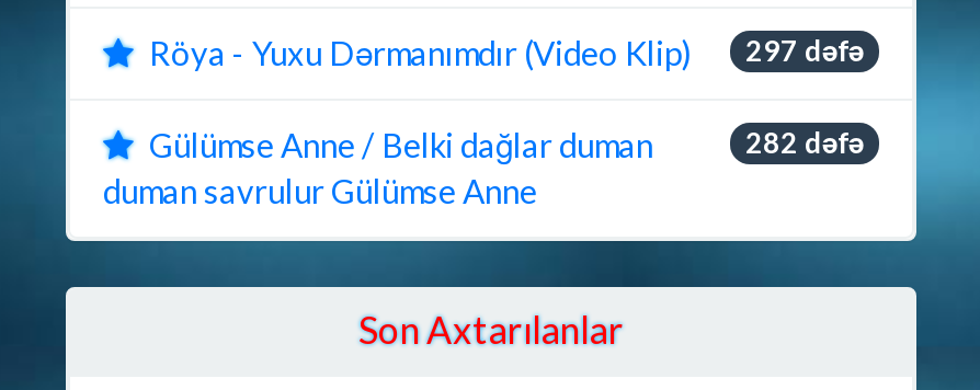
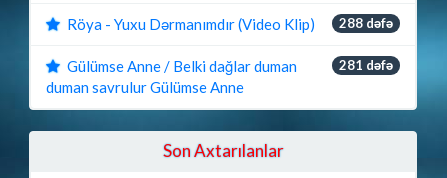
- Röya - Yuxu Dərmanımdır (Video Klip) 297 dəfə
+ Röya - Yuxu Dərmanımdır (Video Klip) 288 dəfə

- 282 dəfə
+ 281 dəfə
